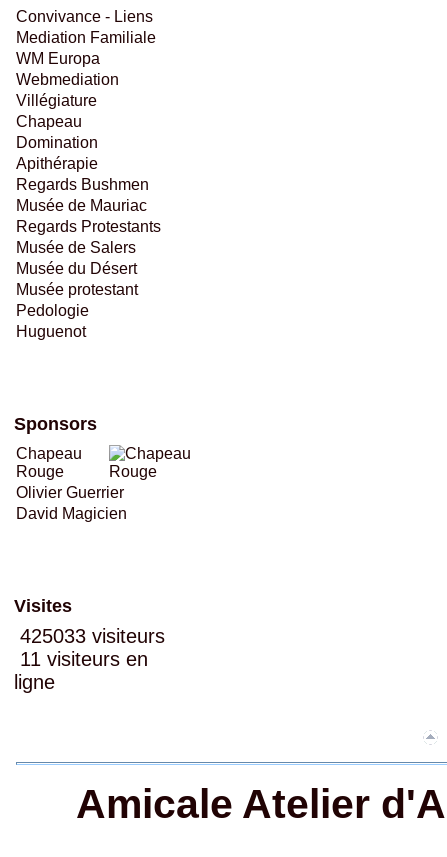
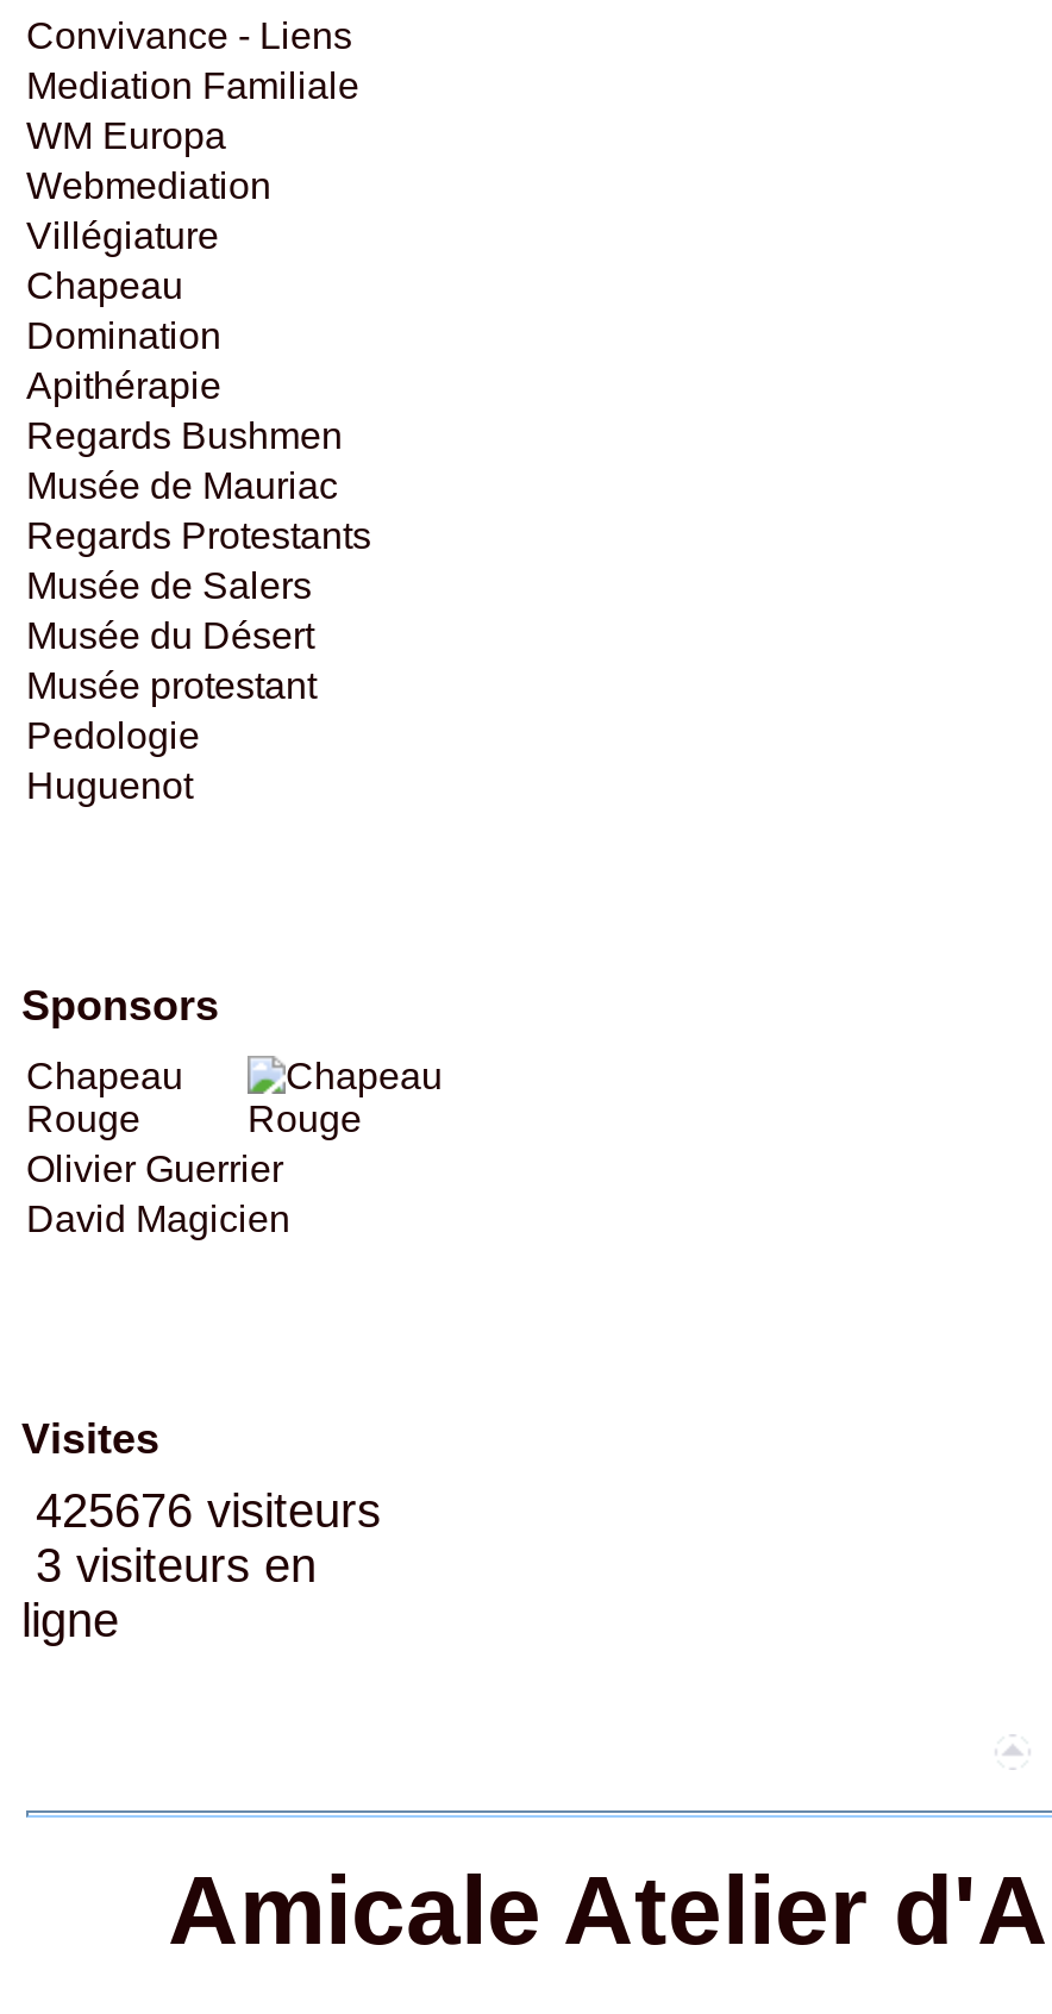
- 425033 visiteurs
+ 425676 visiteurs

- 11 visiteurs en
+ 3 visiteurs en
